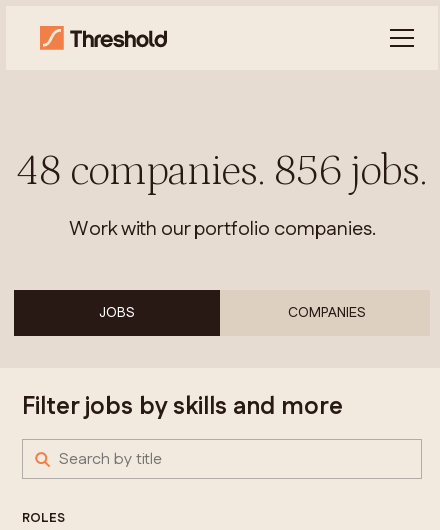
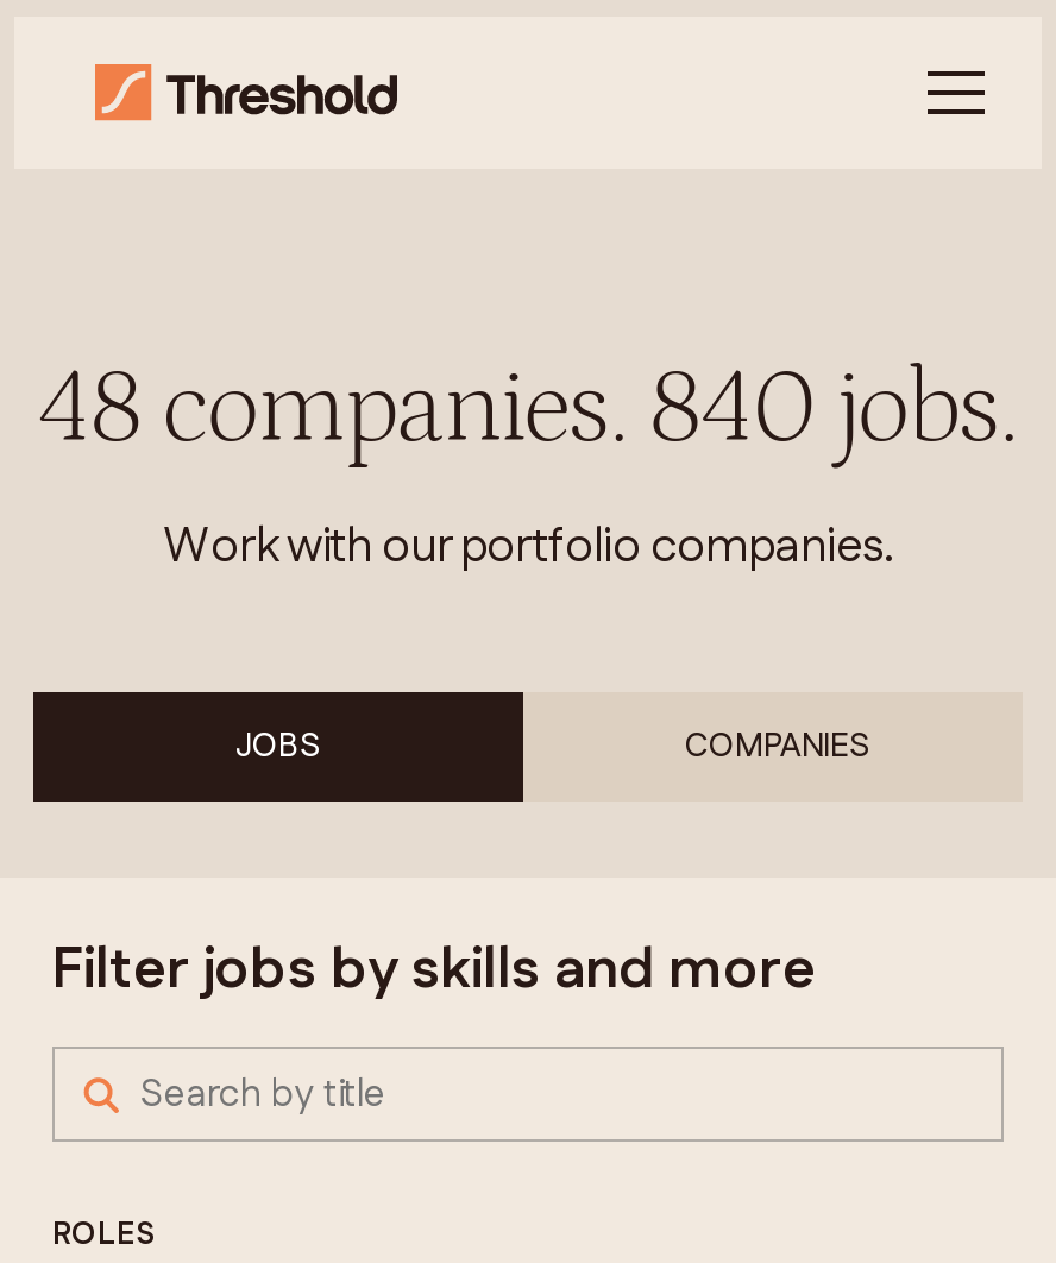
- 48 companies. 856 jobs.
+ 48 companies. 840 jobs.
